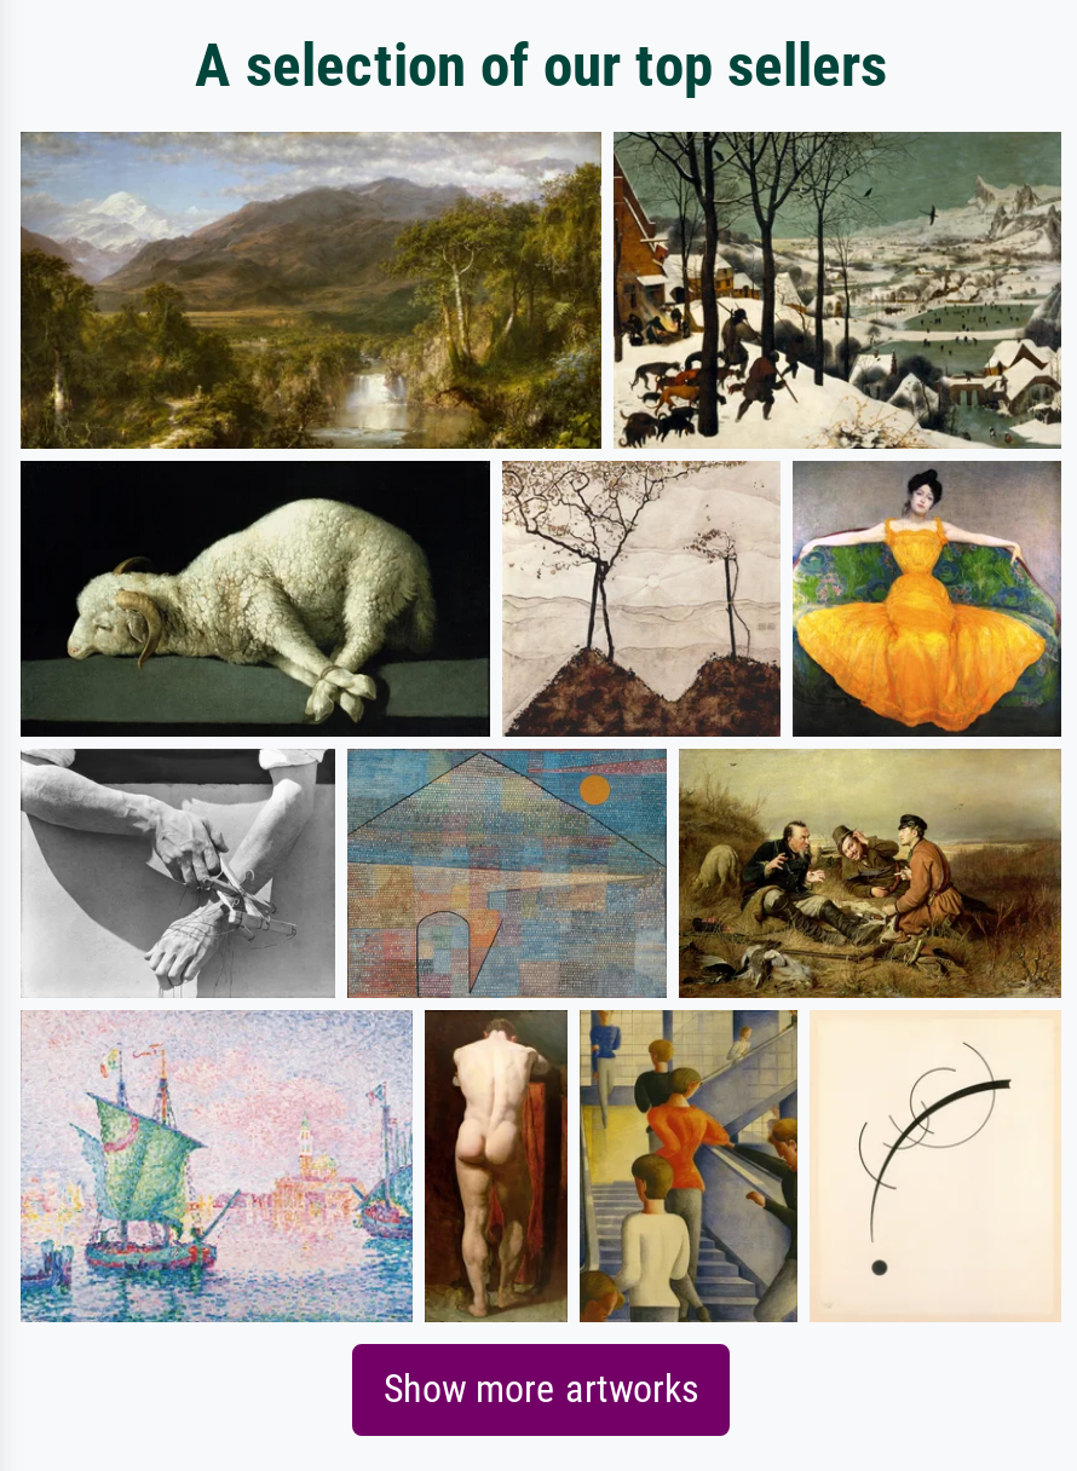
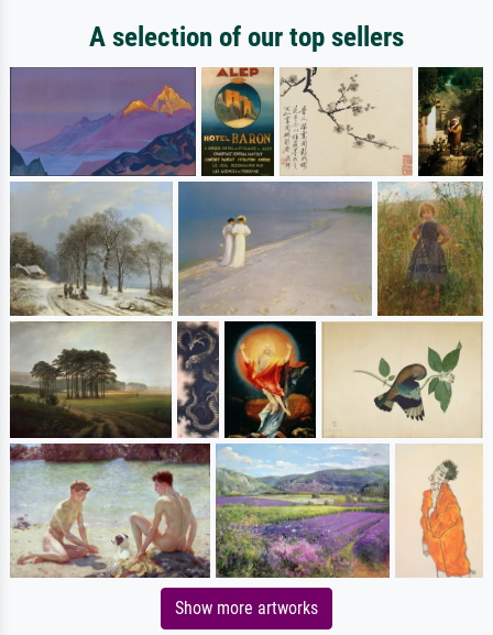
- [image]
+ [image]
